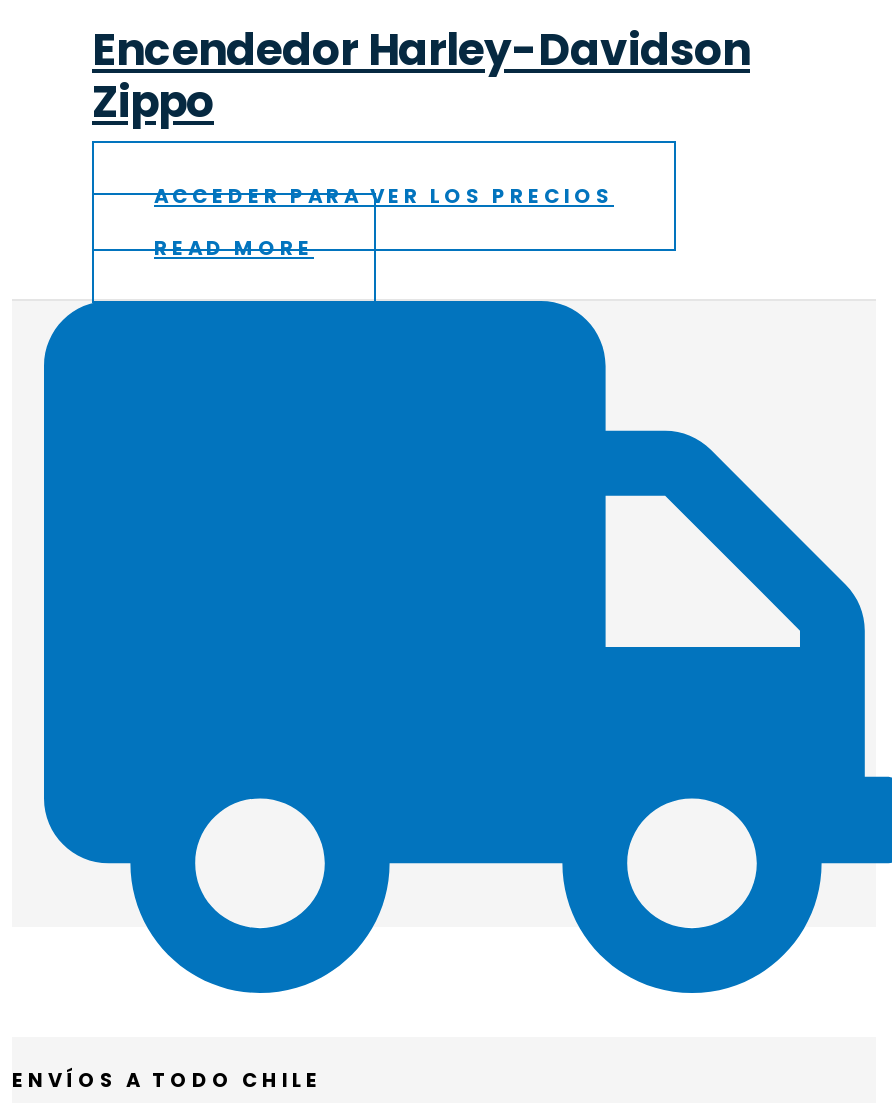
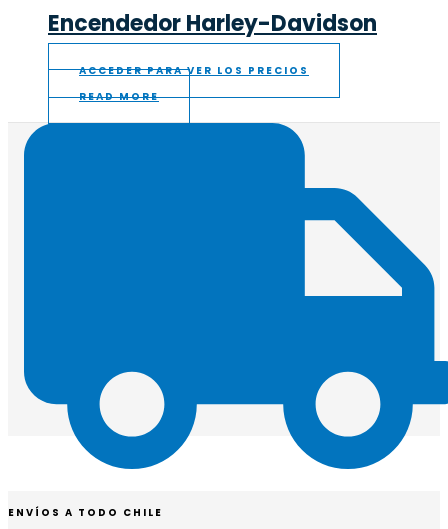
- Zippo
